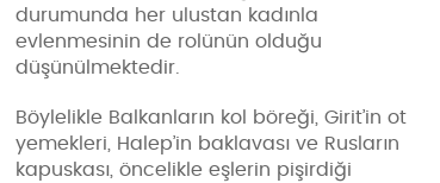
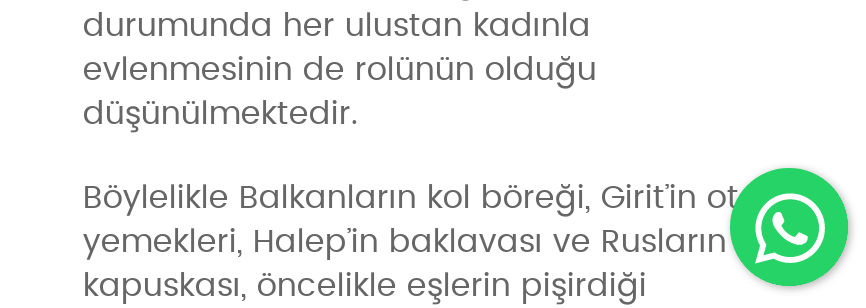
+ [image]
